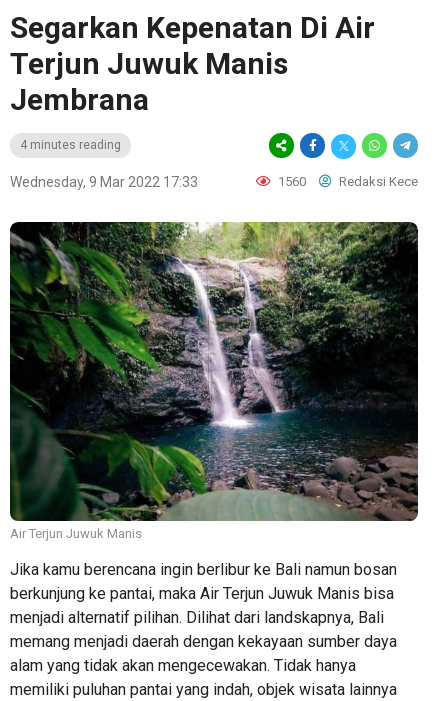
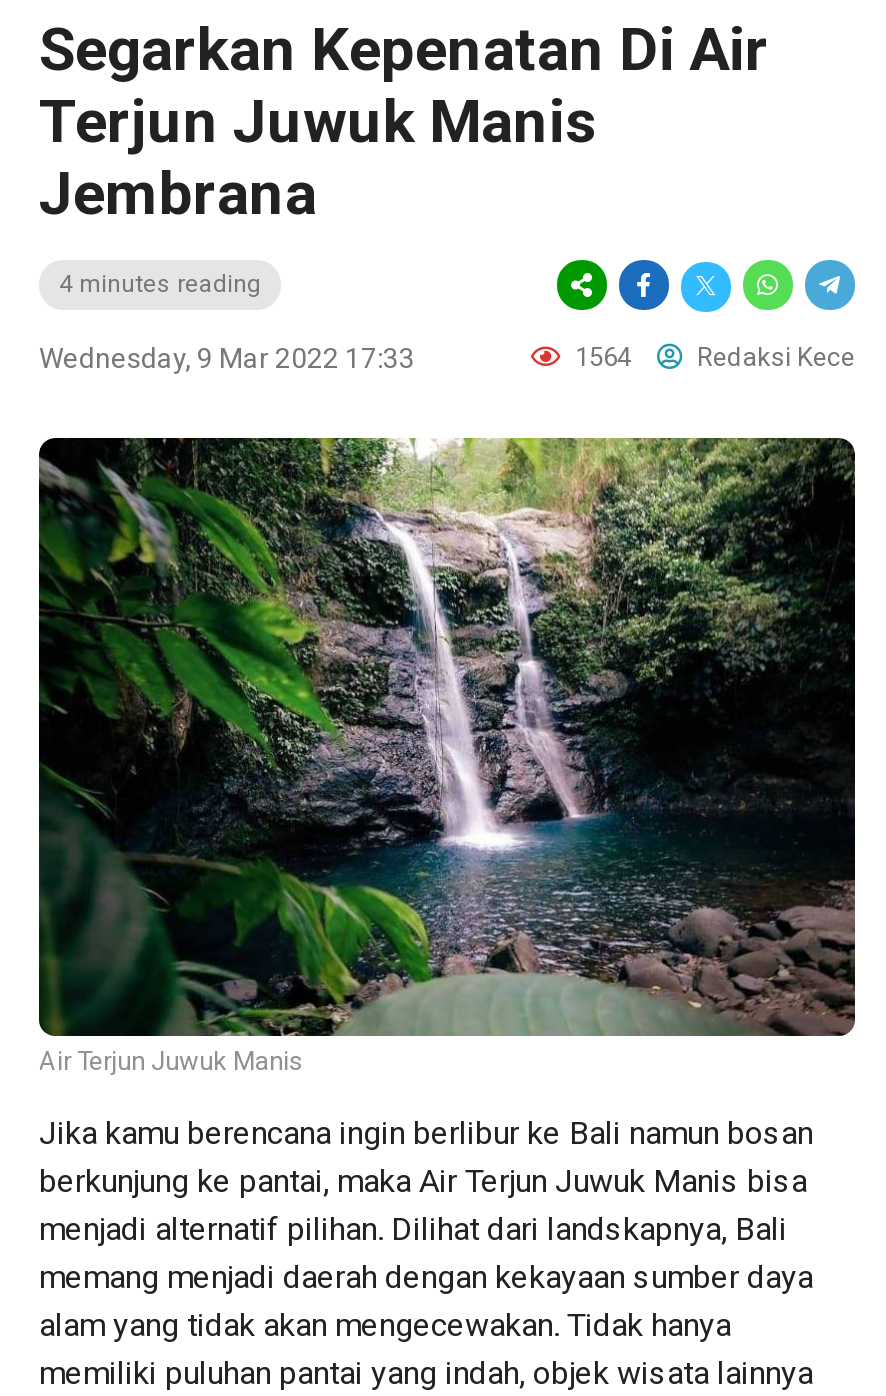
- 1560 Redaksi Kece
+ 1564 Redaksi Kece
